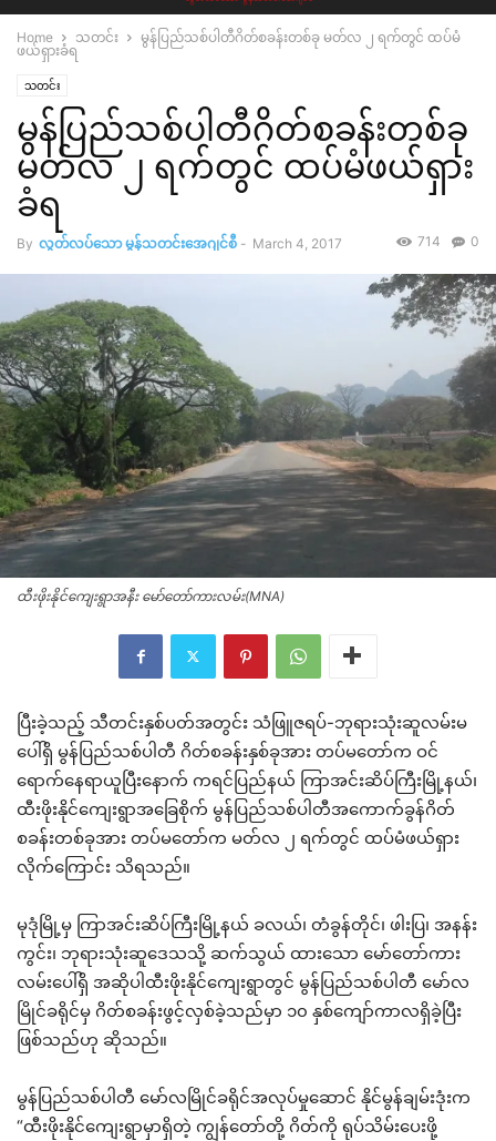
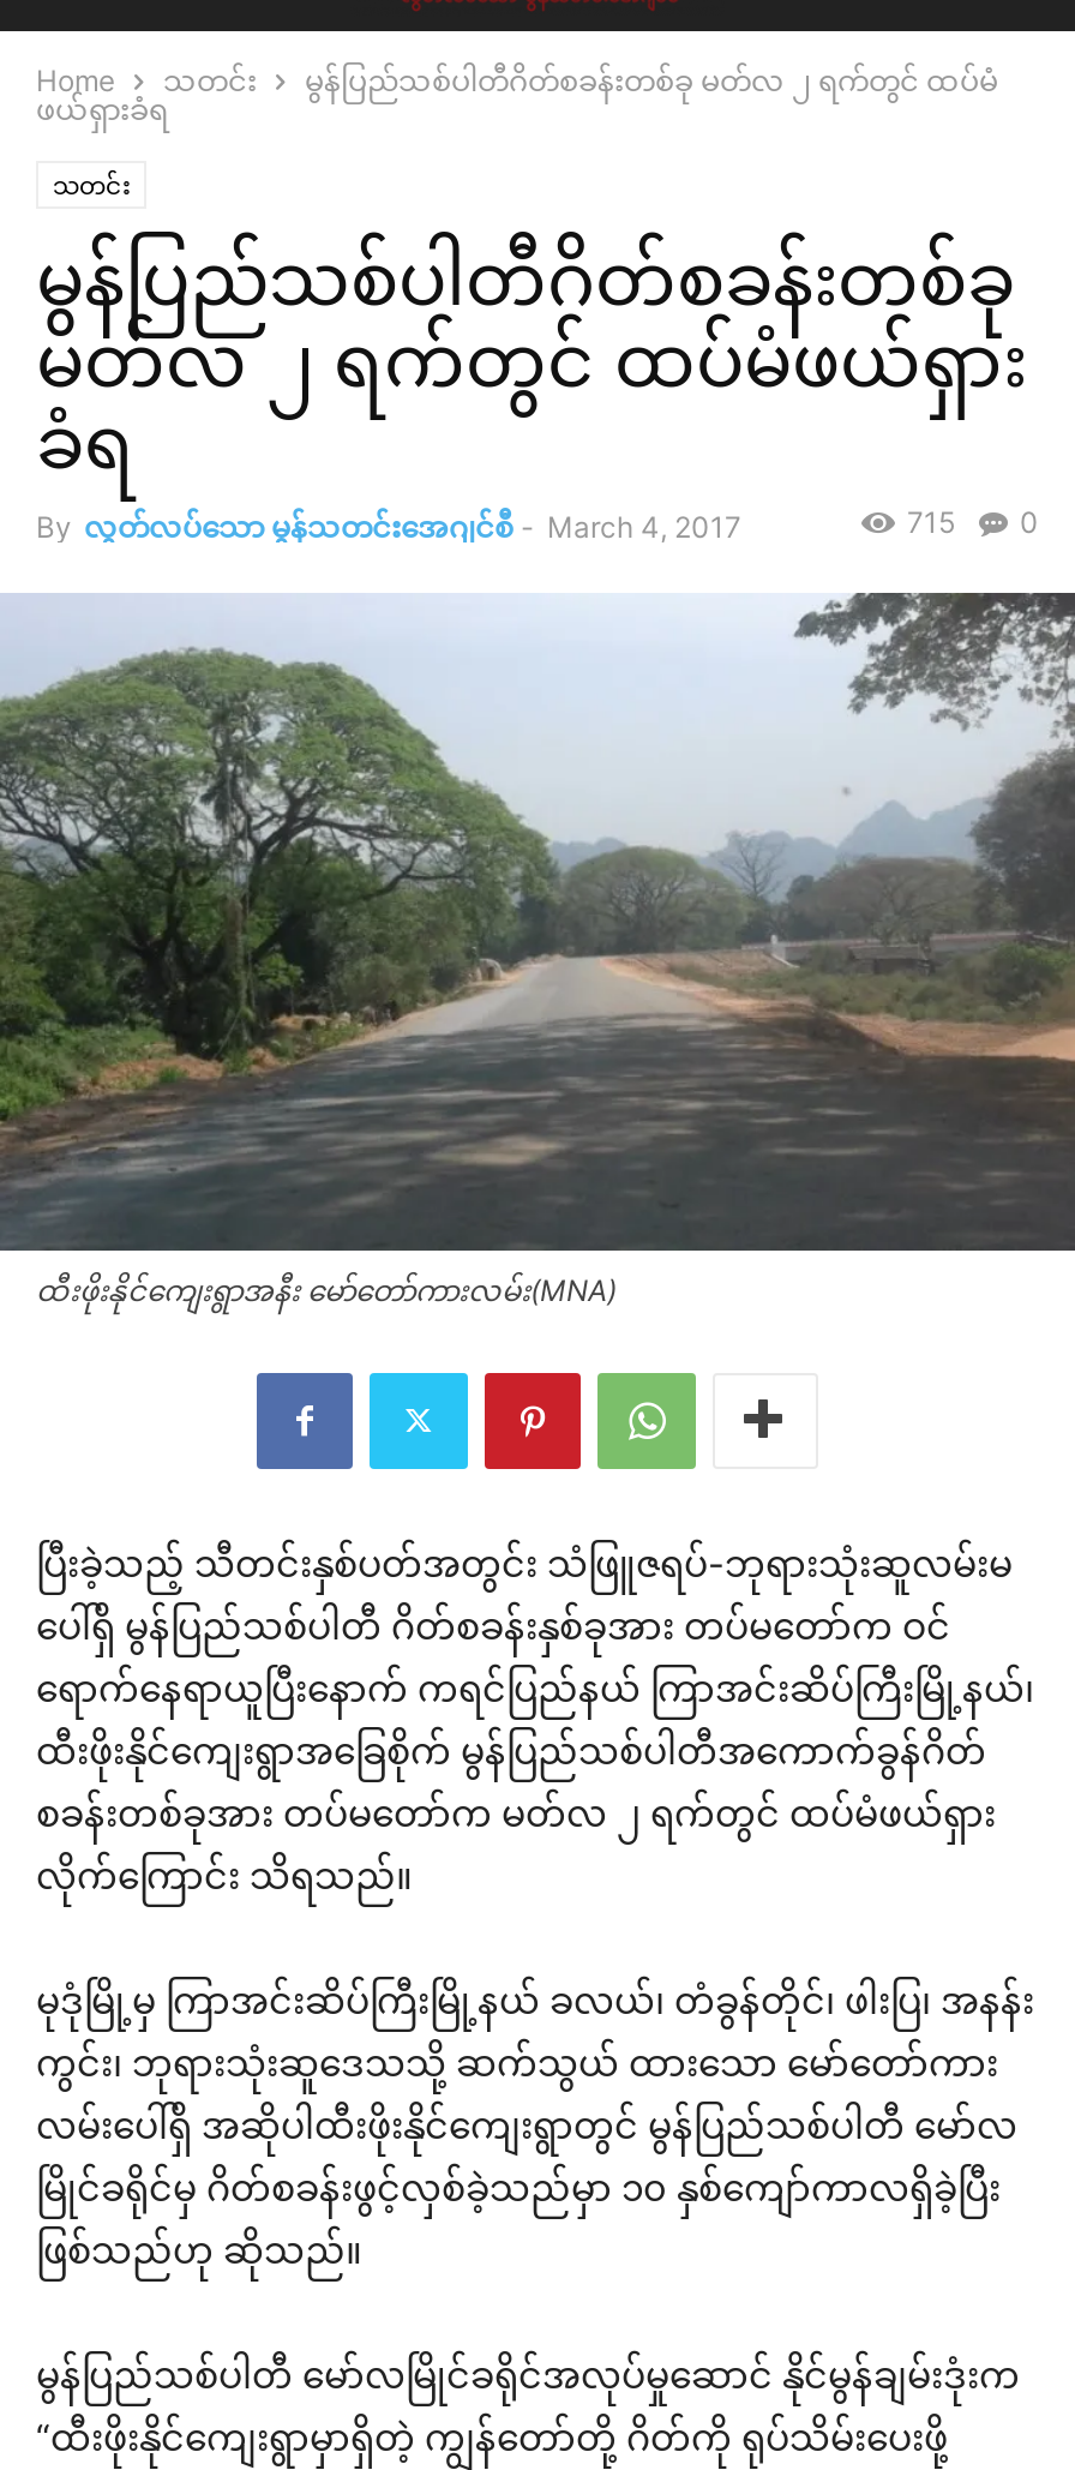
- 714 0
+ 715 0
